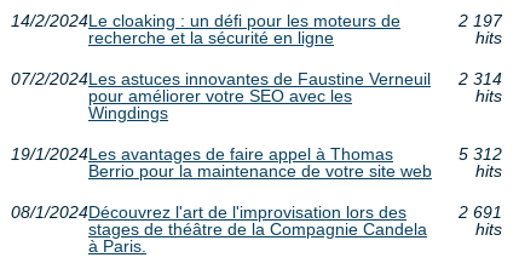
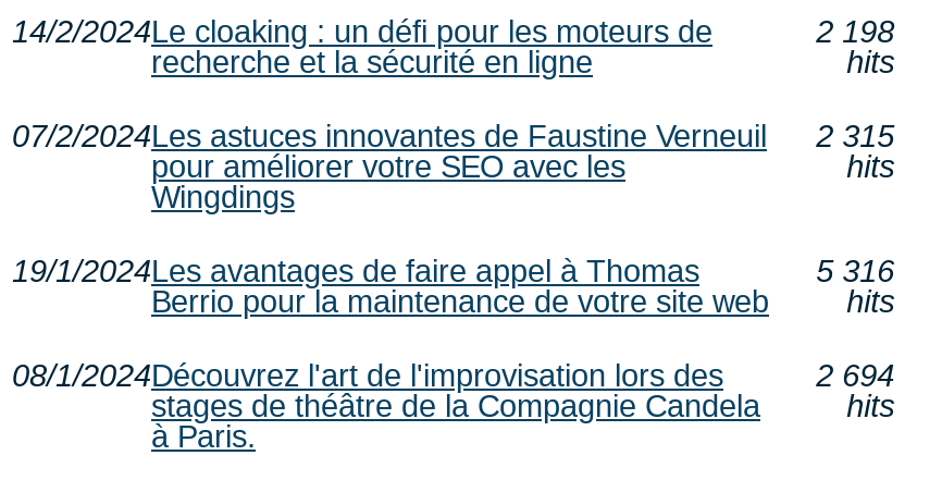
- 2 197
+ 2 198

- 07/2/2024 Les astuces innovantes de Faustine Verneuil 2 314
+ 07/2/2024 Les astuces innovantes de Faustine Verneuil 2 315

- 5 312
+ 5 316

- 2 691
+ 2 694
